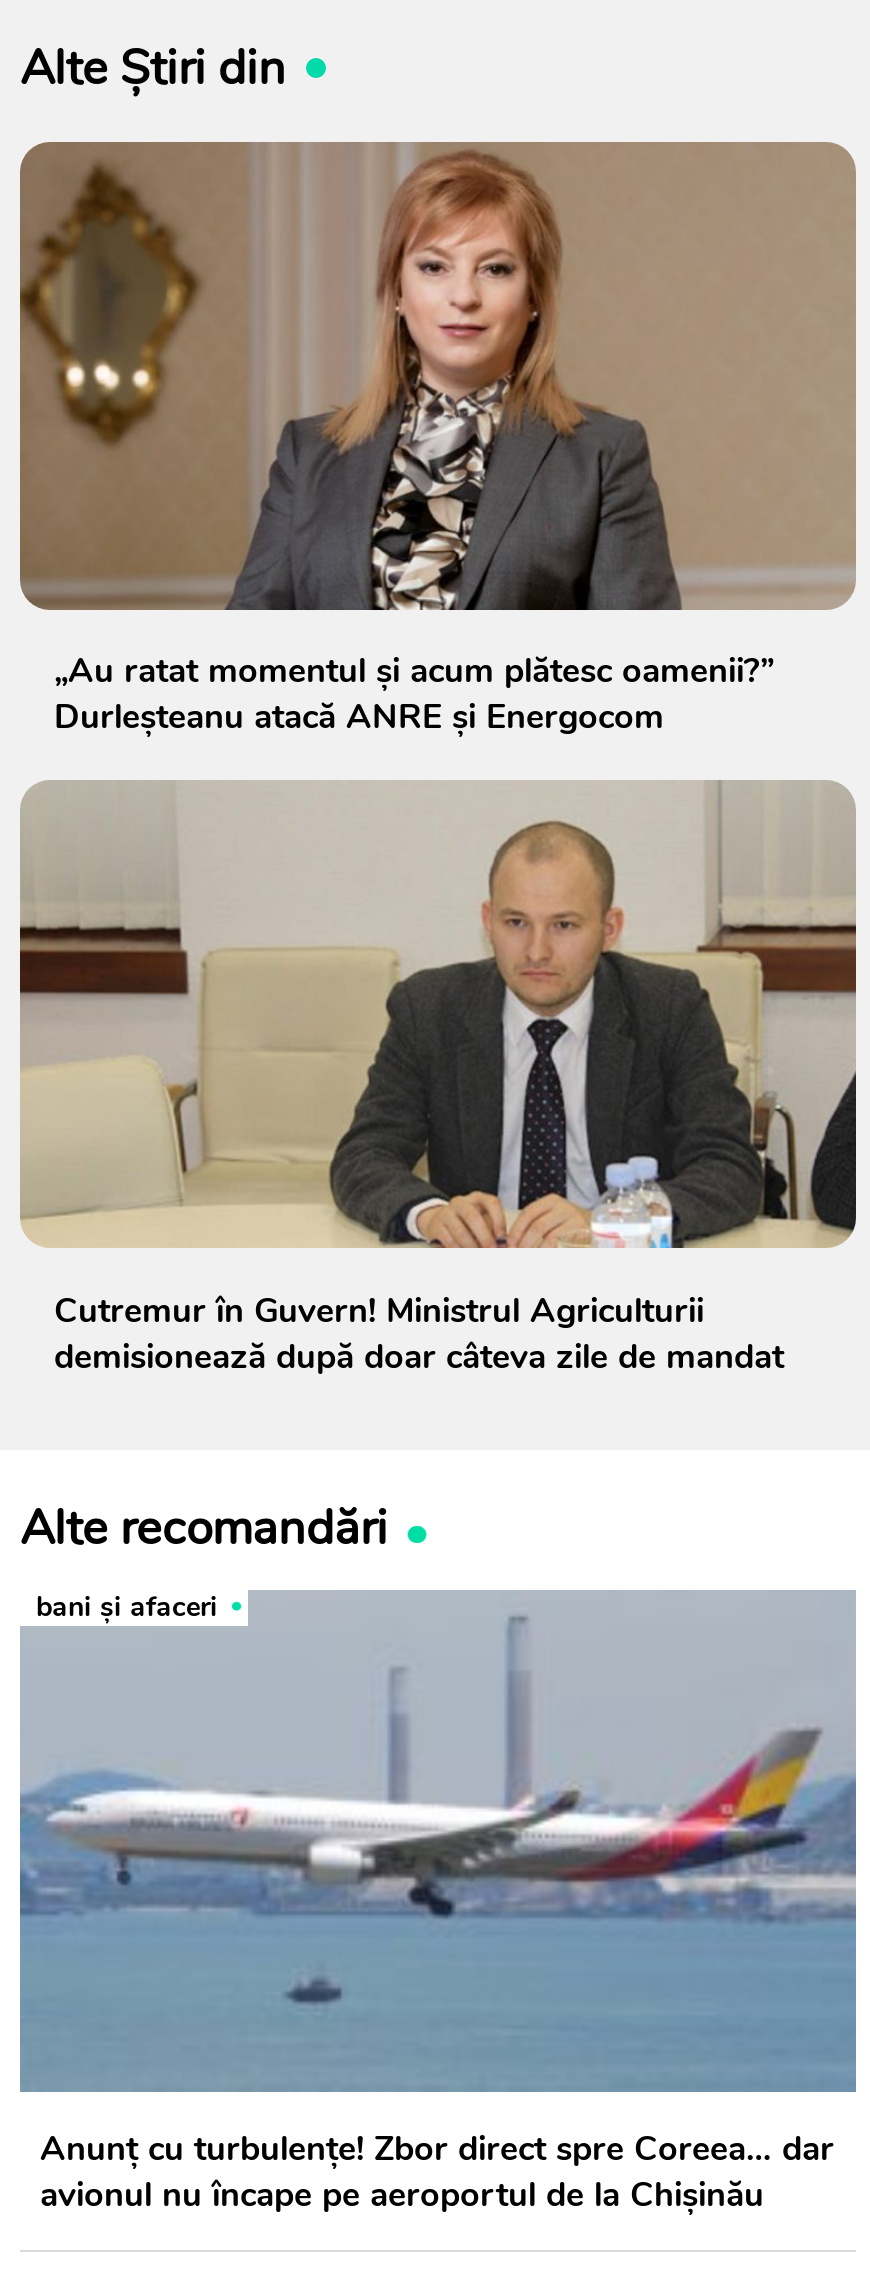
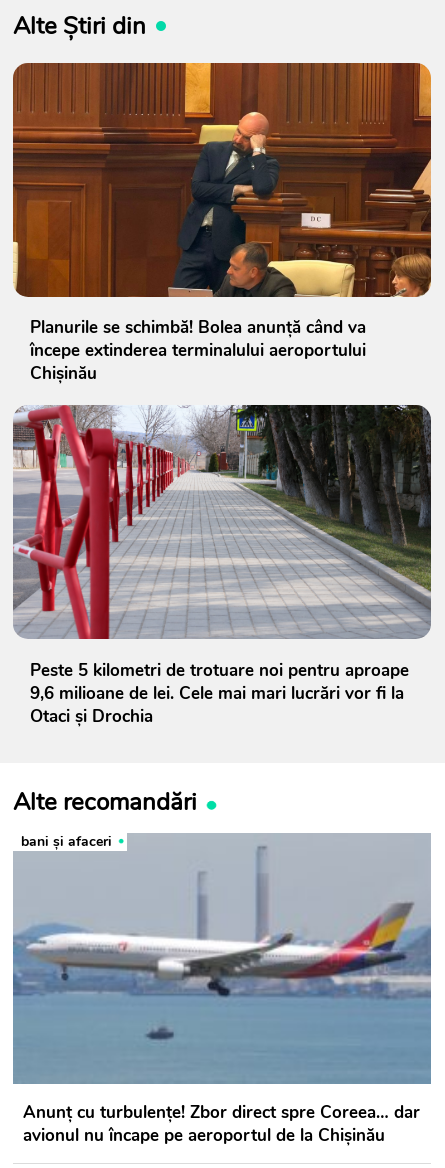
- [image]
- „Au ratat momentul și acum plătesc oamenii?”
- Durleșteanu atacă ANRE și Energocom
+ [image]
+ Planurile se schimbă! Bolea anunță când va
+ începe extinderea terminalului aeroportului
+ Chișinău

- [image]
- Cutremur în Guvern! Ministrul Agriculturii
- demisionează după doar câteva zile de mandat
+ [image]
+ Peste 5 kilometri de trotuare noi pentru aproape
+ 9,6 milioane de lei. Cele mai mari lucrări vor fi la
+ Otaci și Drochia
